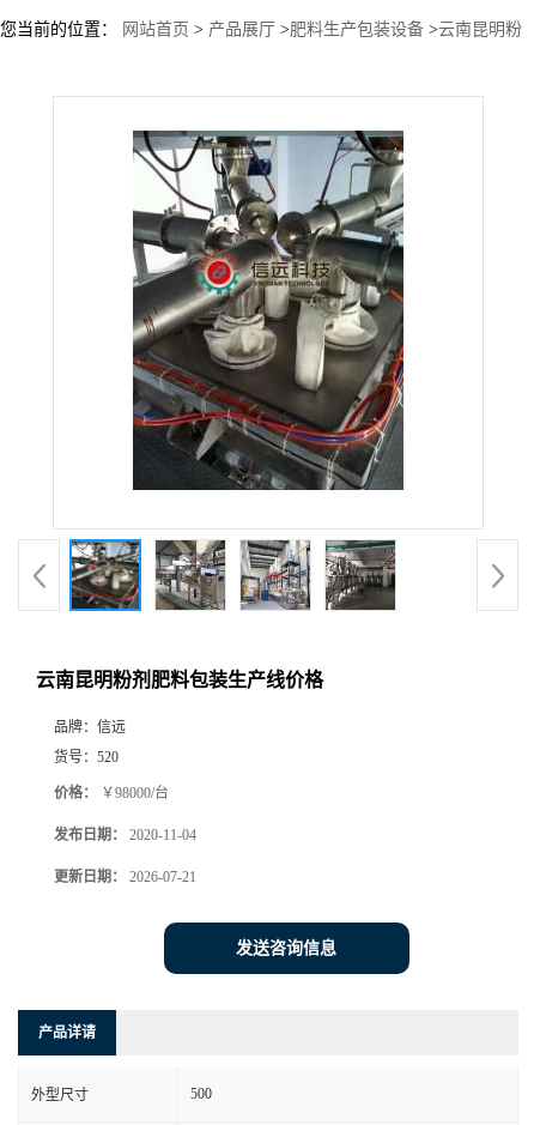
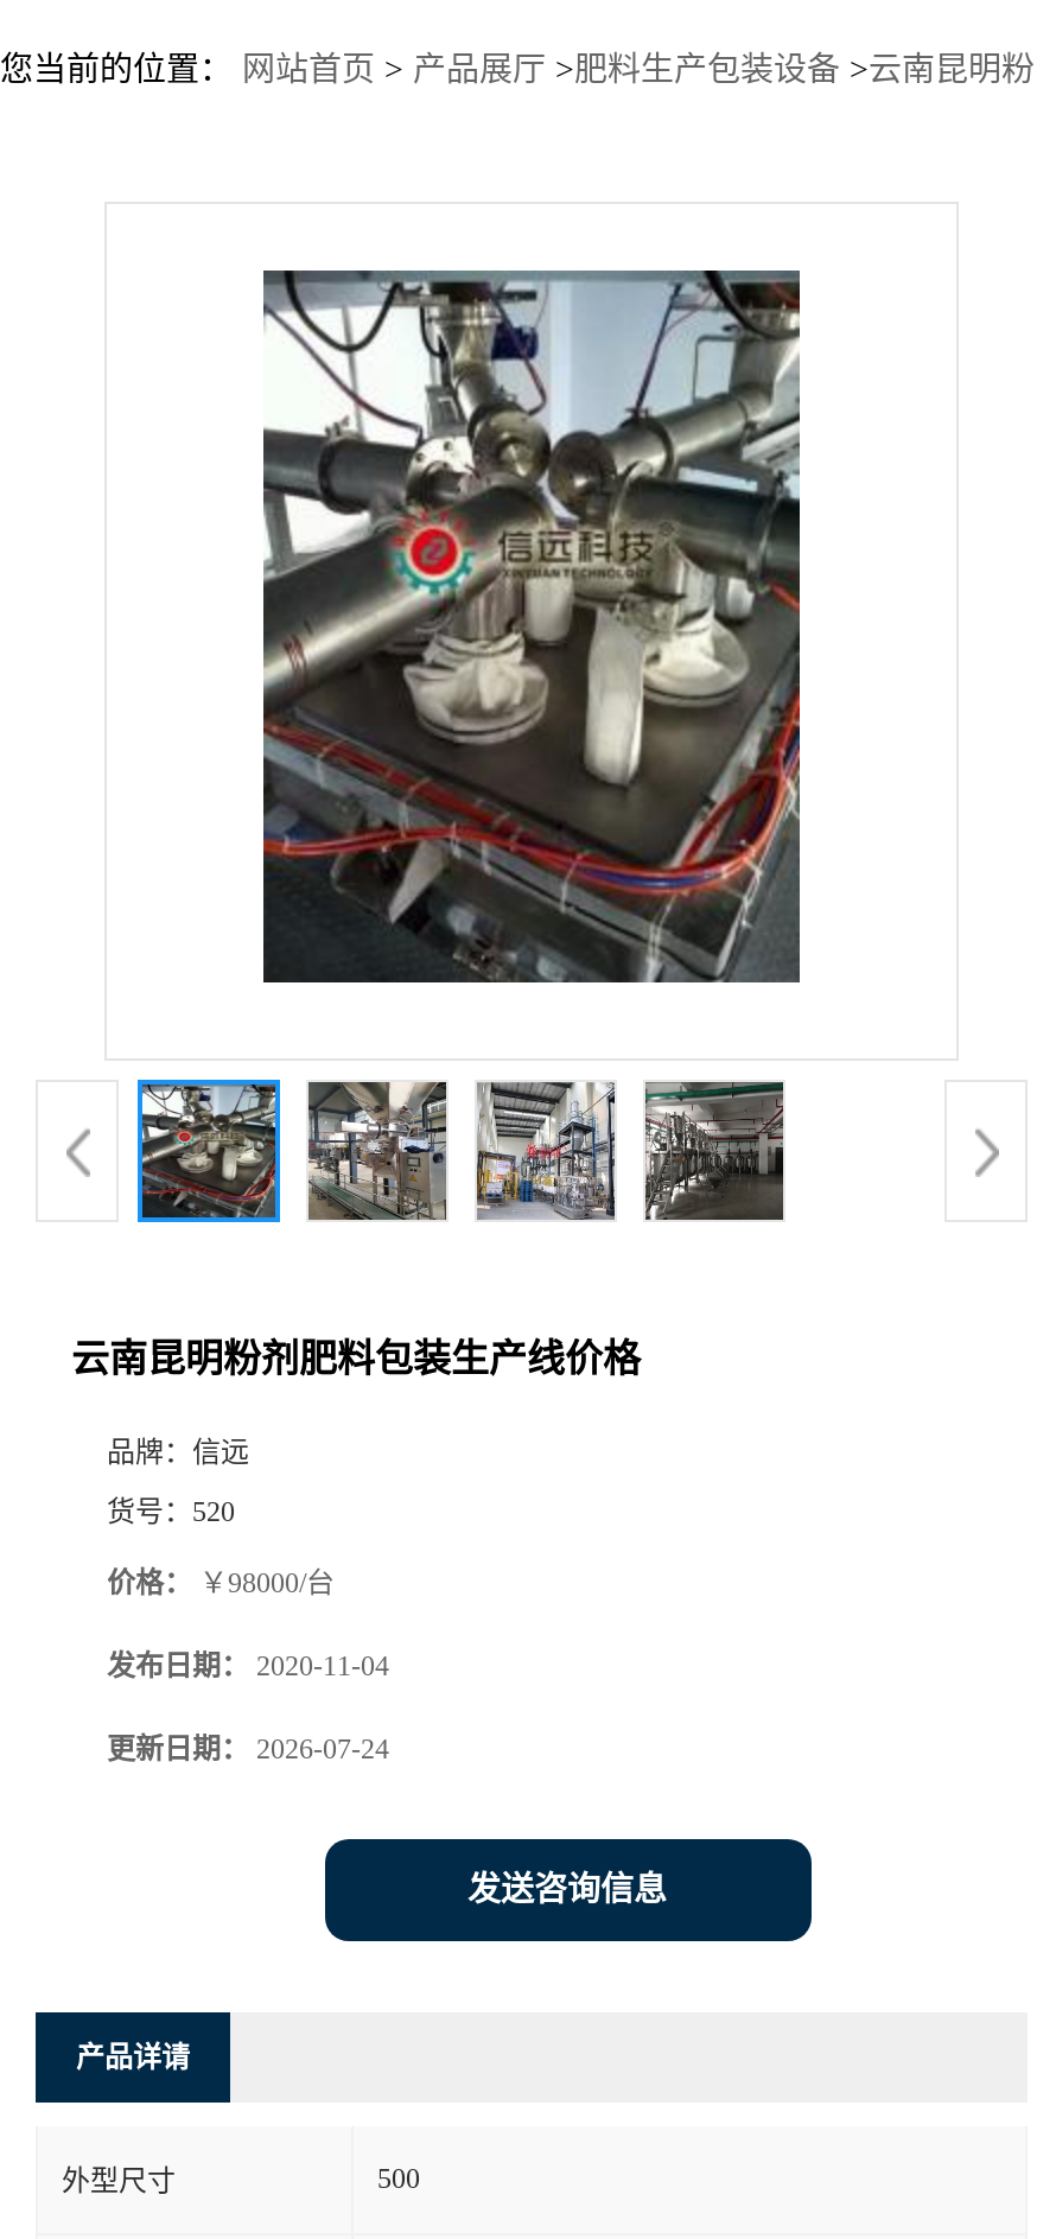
- 更新日期：2026-07-21
+ 更新日期：2026-07-24
